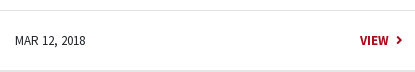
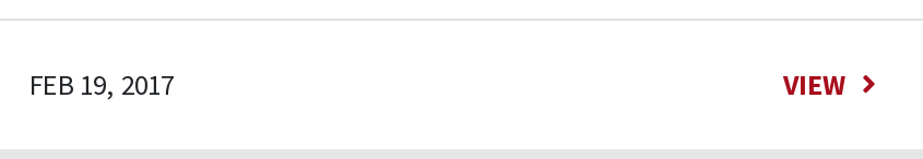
- MAR 12, 2018
+ FEB 19, 2017
